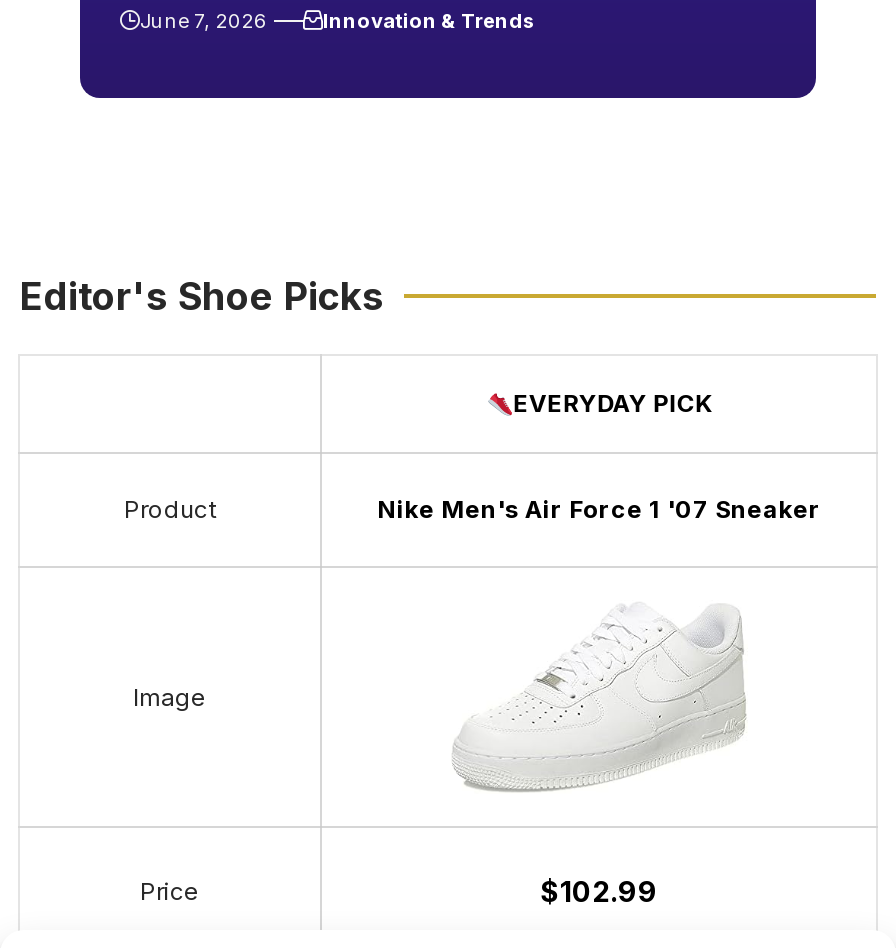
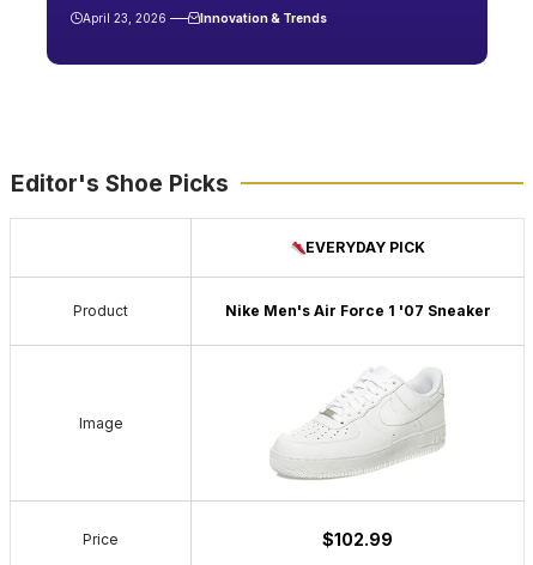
- June 7, 2026
+ April 23, 2026
